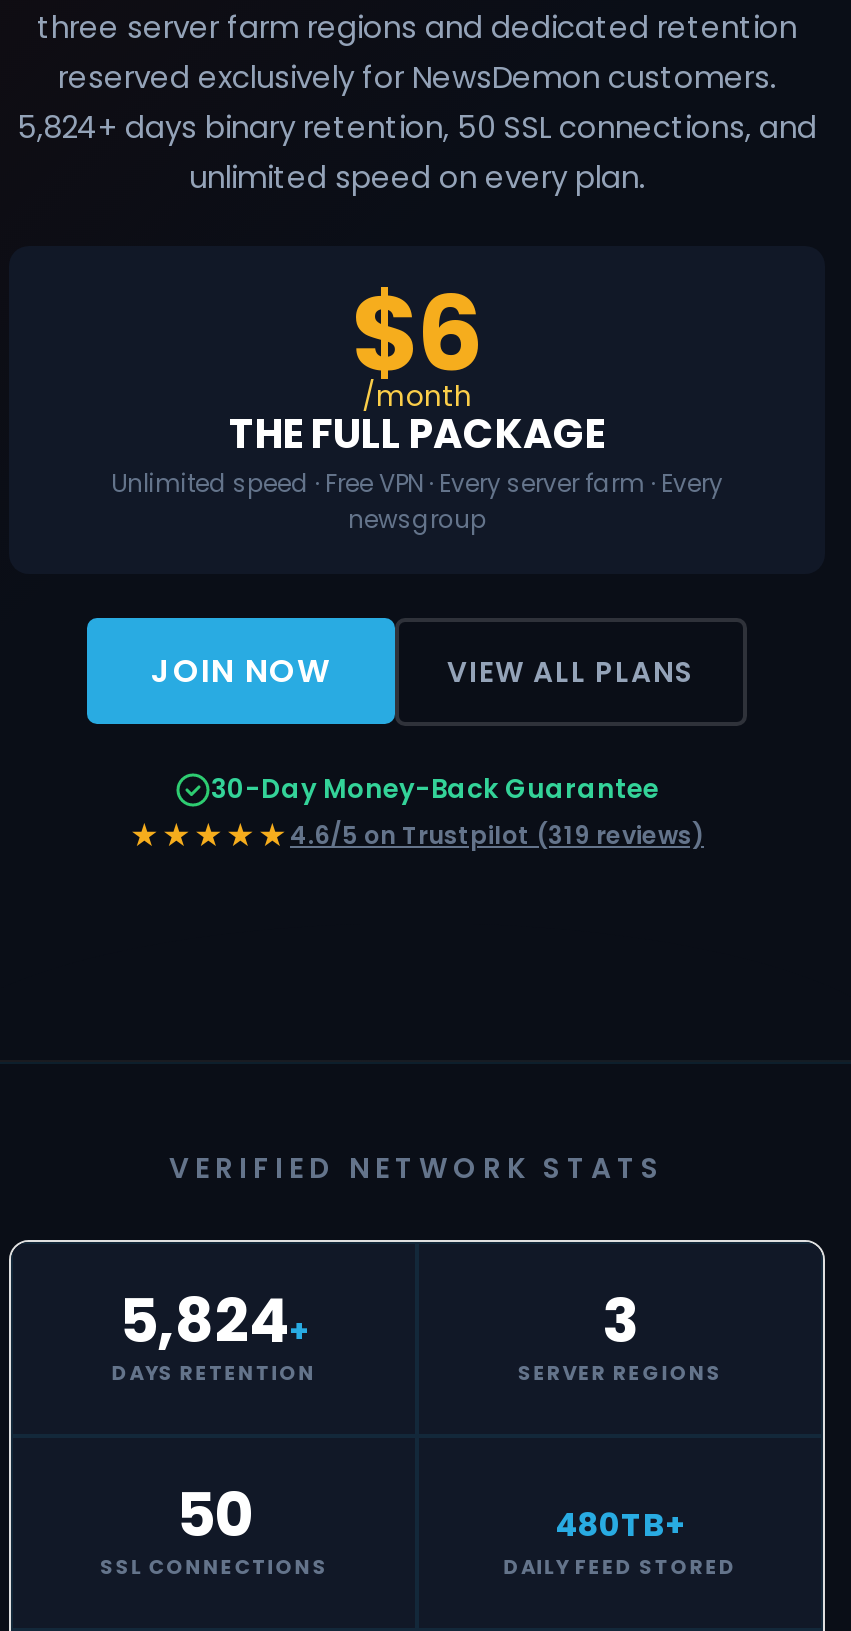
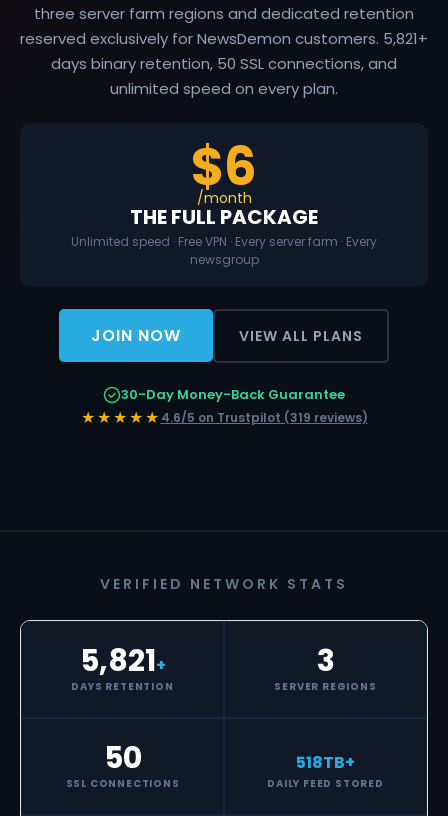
- reserved exclusively for NewsDemon customers.
- 5,824+ days binary retention, 50 SSL connections, and
+ reserved exclusively for NewsDemon customers. 5,821+
+ days binary retention, 50 SSL connections, and

- 5,824+
+ 5,821+

- 480TB+
+ 518TB+
